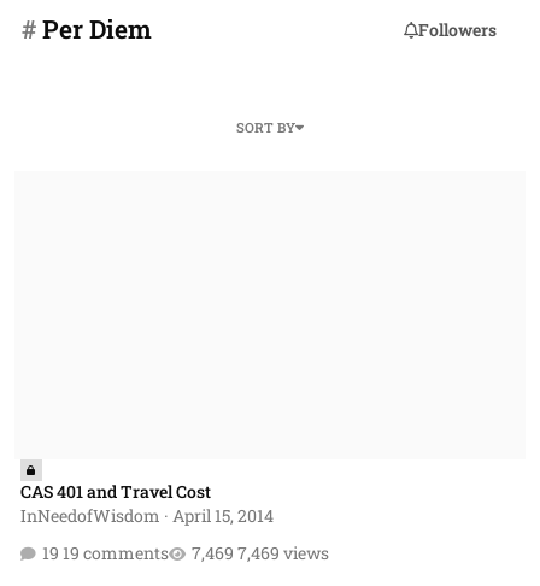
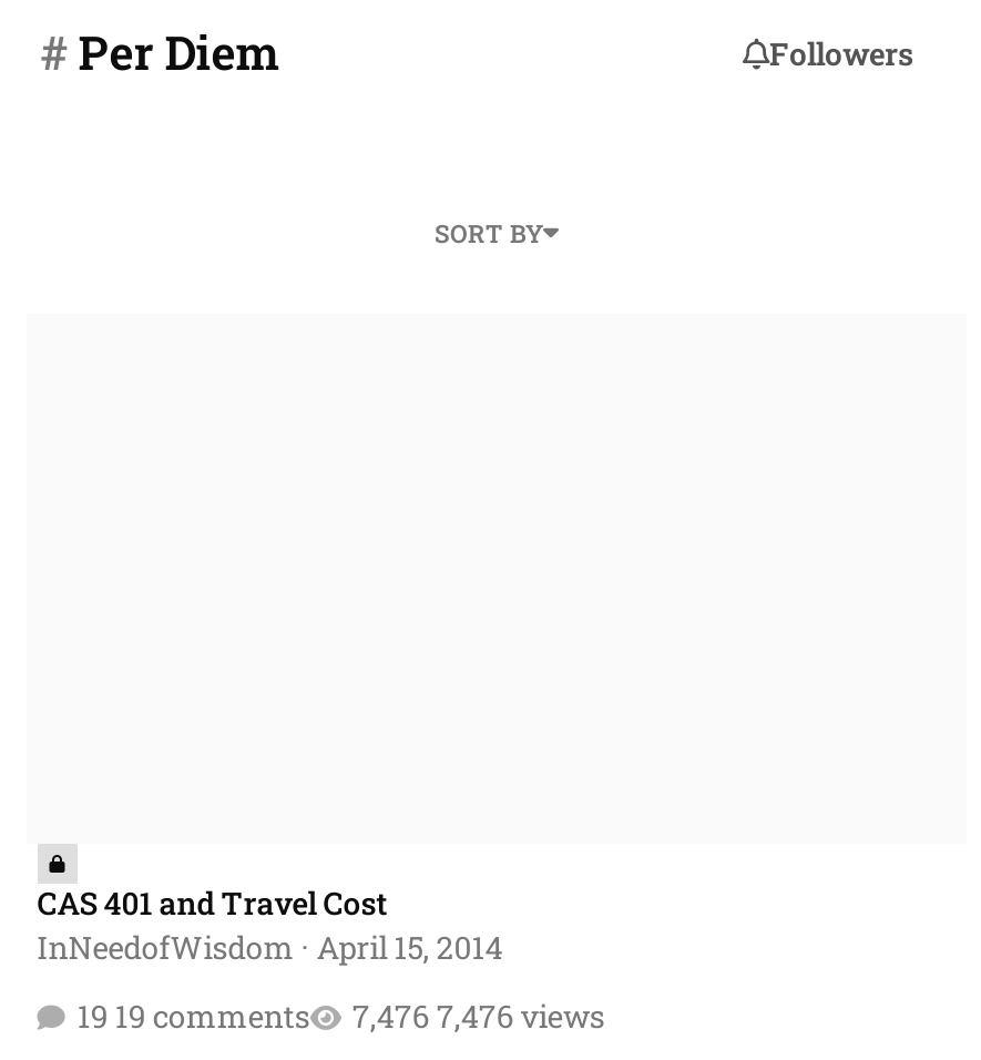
- 7,469 views
+ 7,476 views
